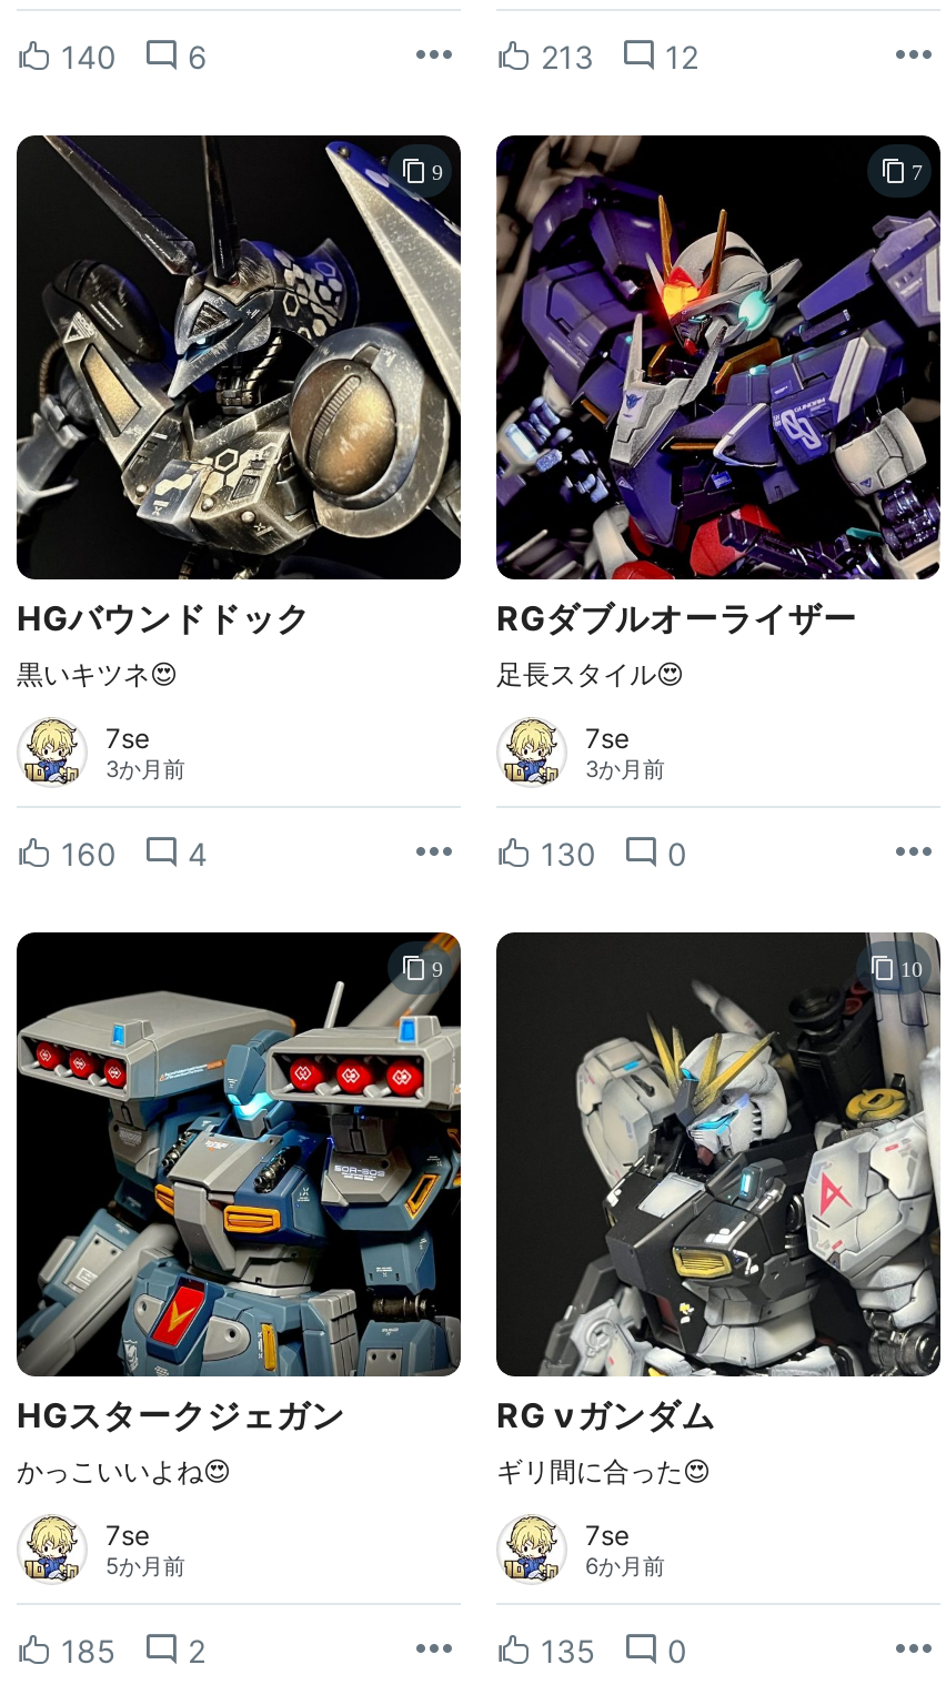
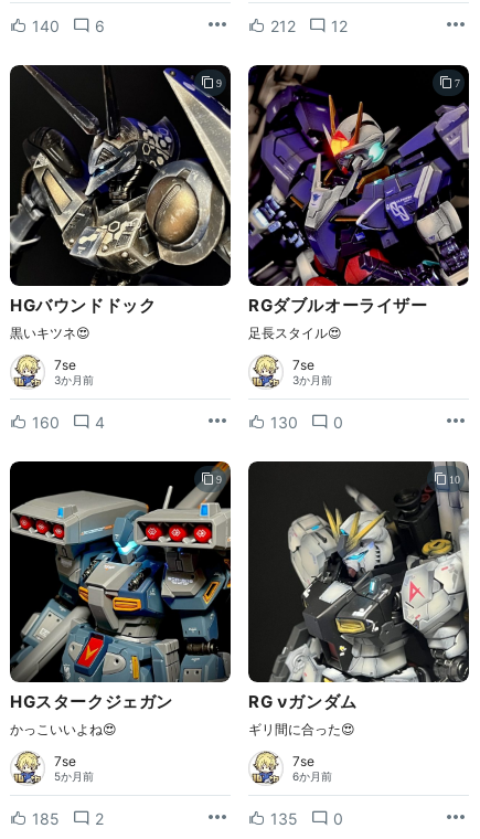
- 213 12
+ 212 12
